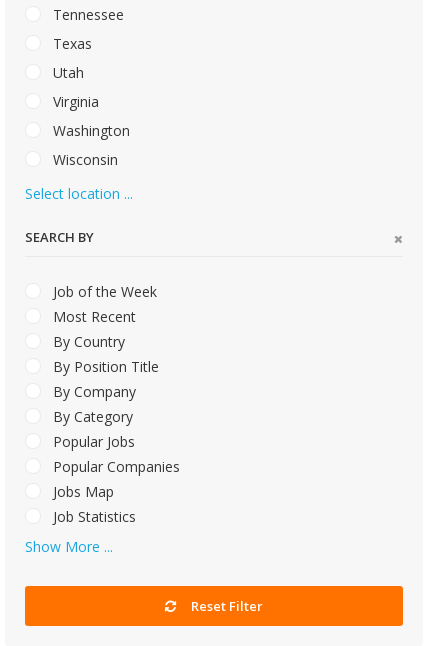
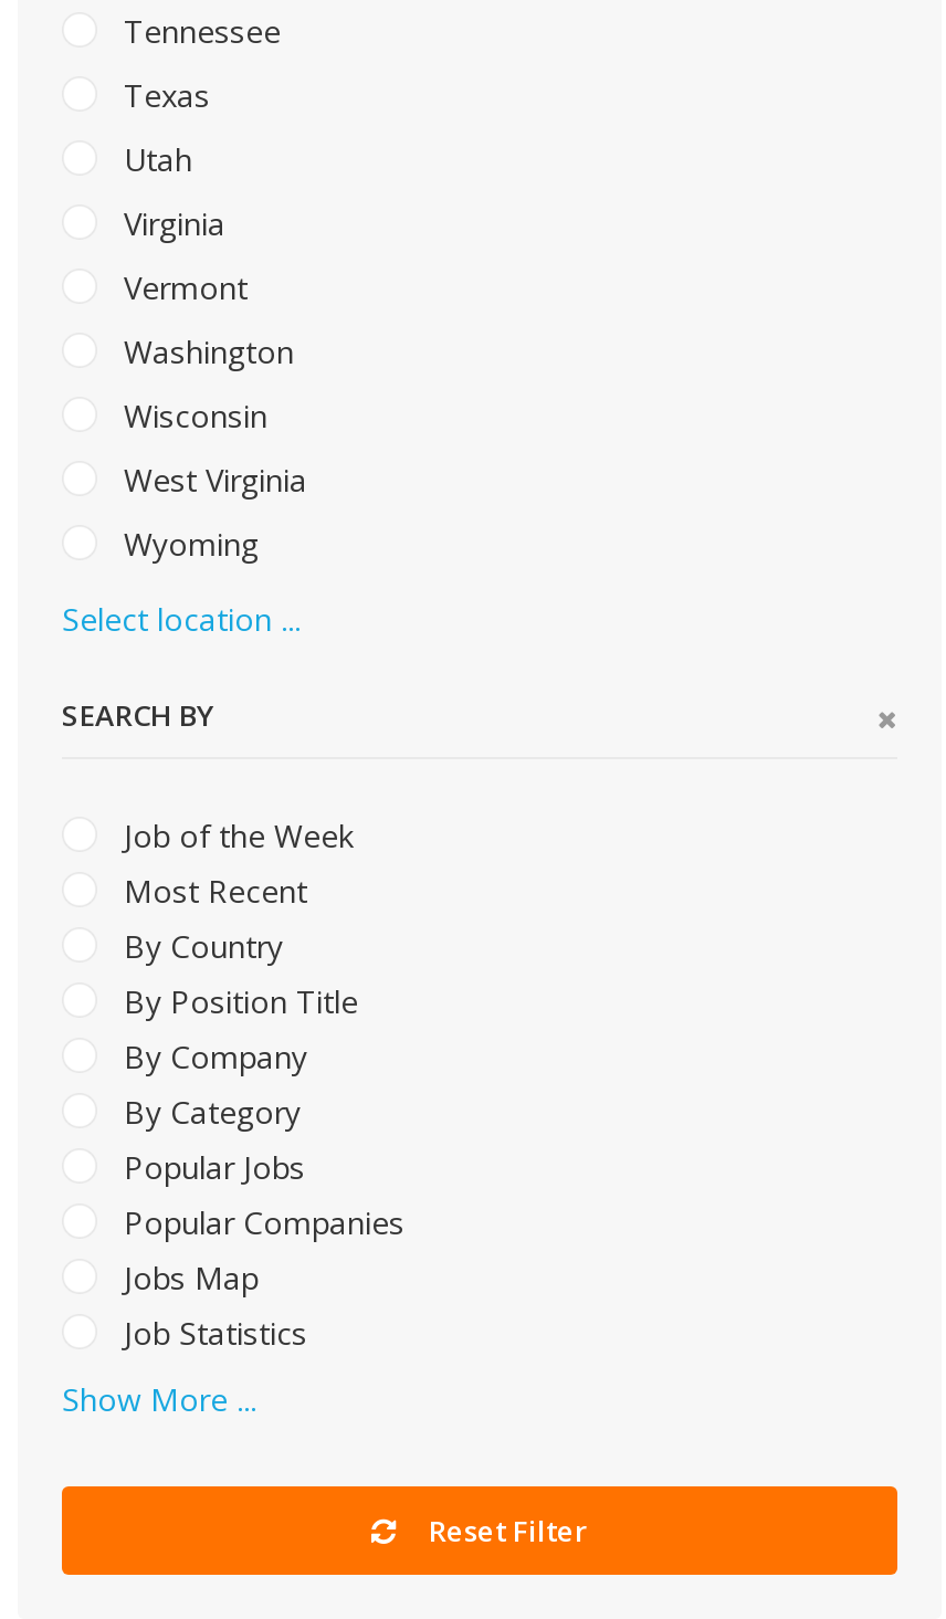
+ Vermont

+ West Virginia
+ Wyoming
